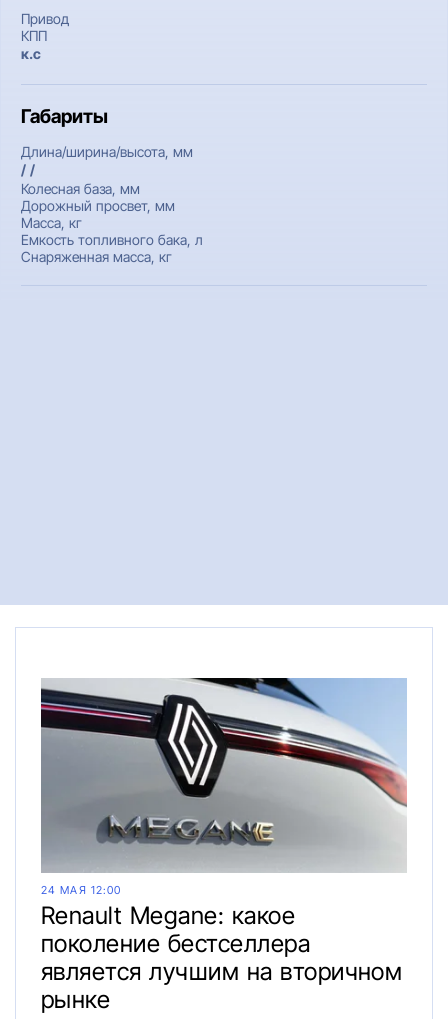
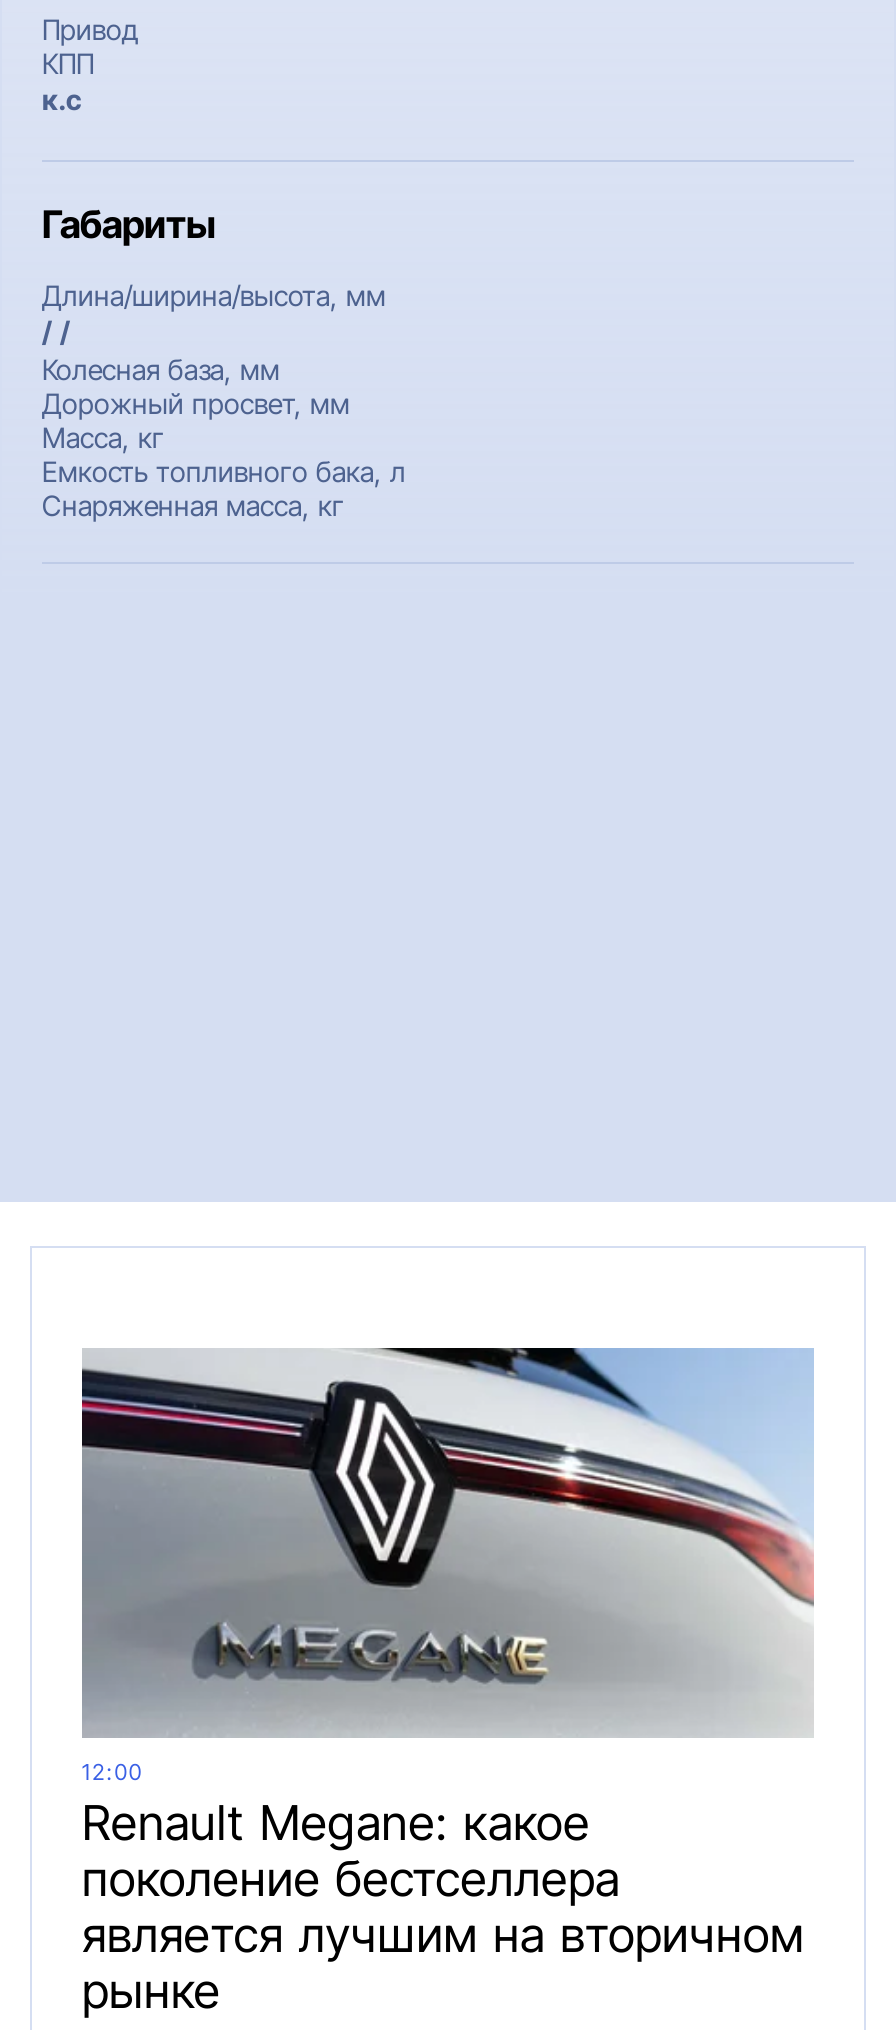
- 24 МАЯ 12:00
+ 12:00
